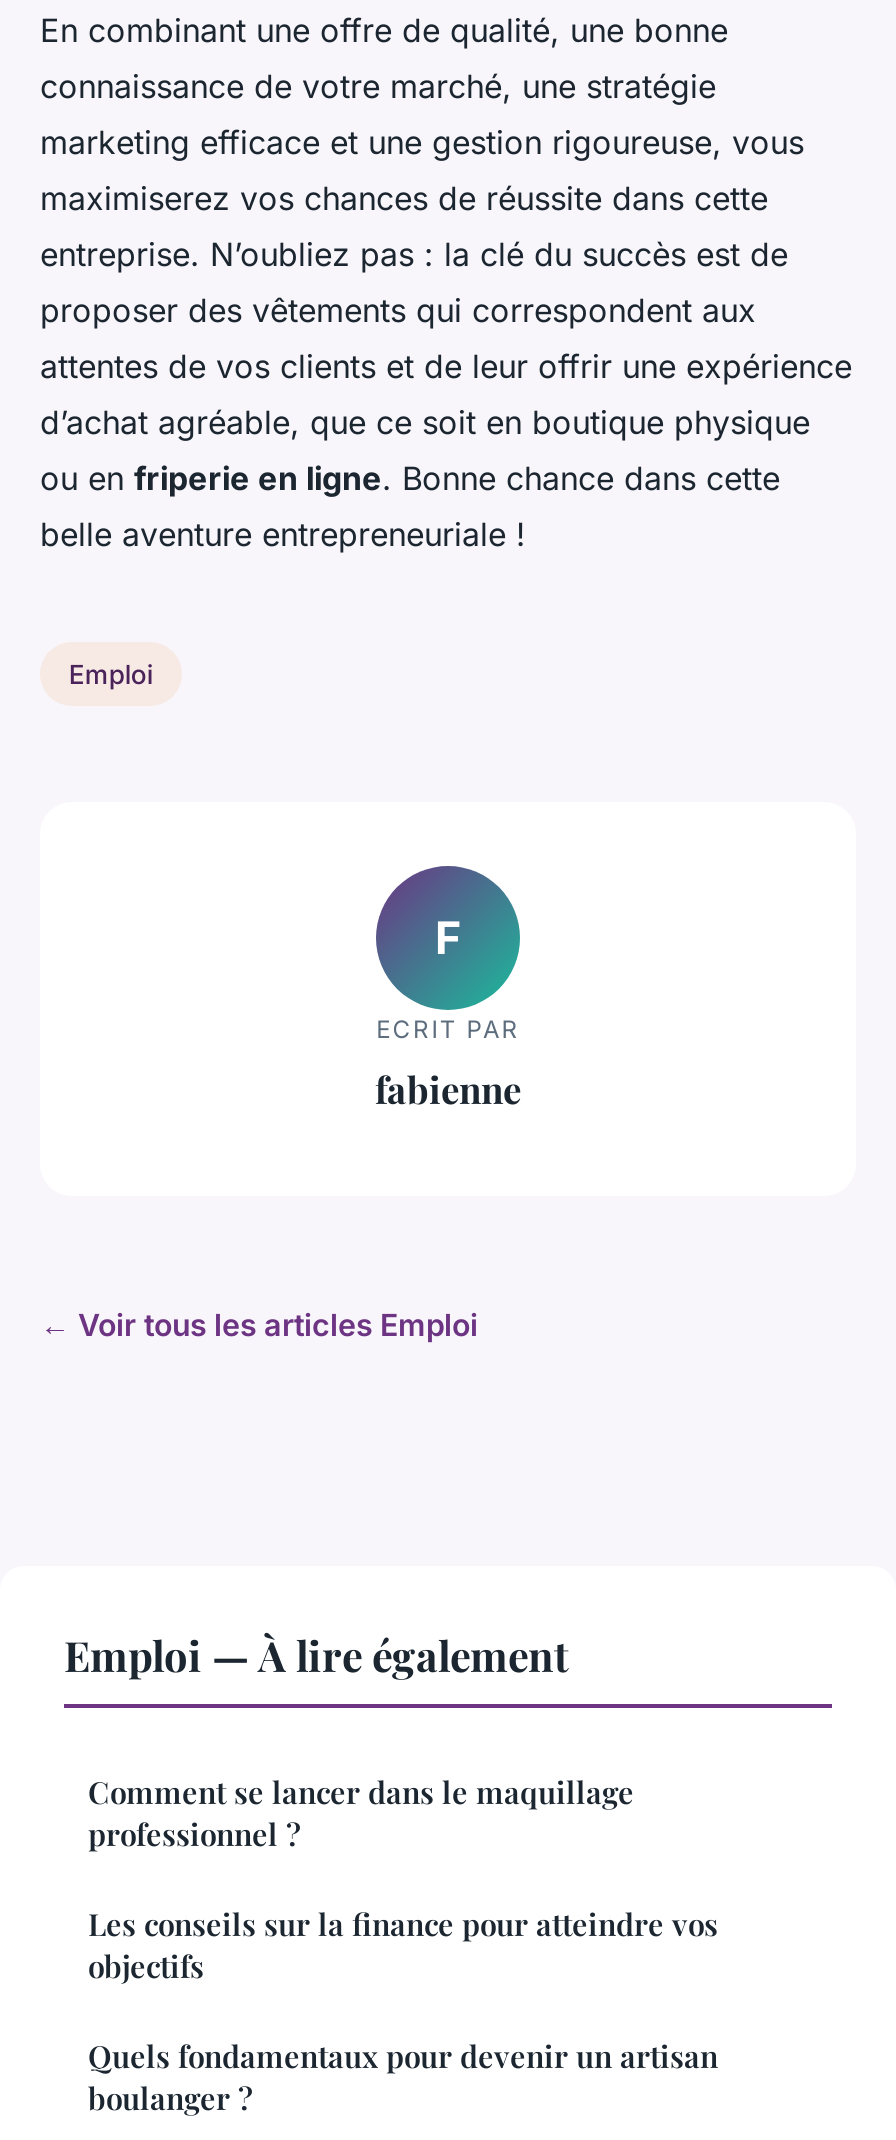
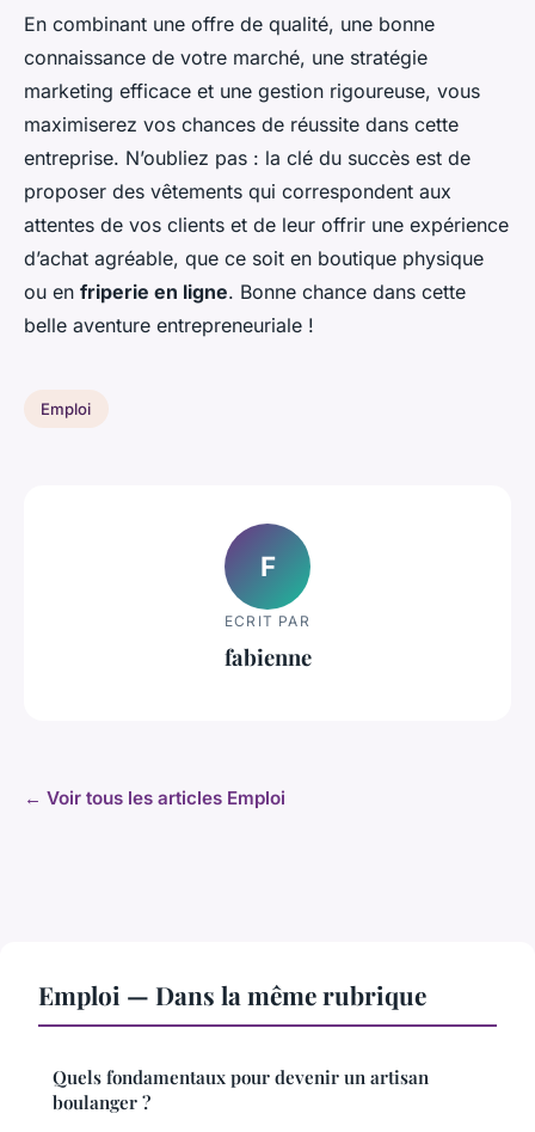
- Emploi — À lire également
- Comment se lancer dans le maquillage
- professionnel ?
- Les conseils sur la finance pour atteindre vos
- objectifs
+ Emploi — Dans la même rubrique
